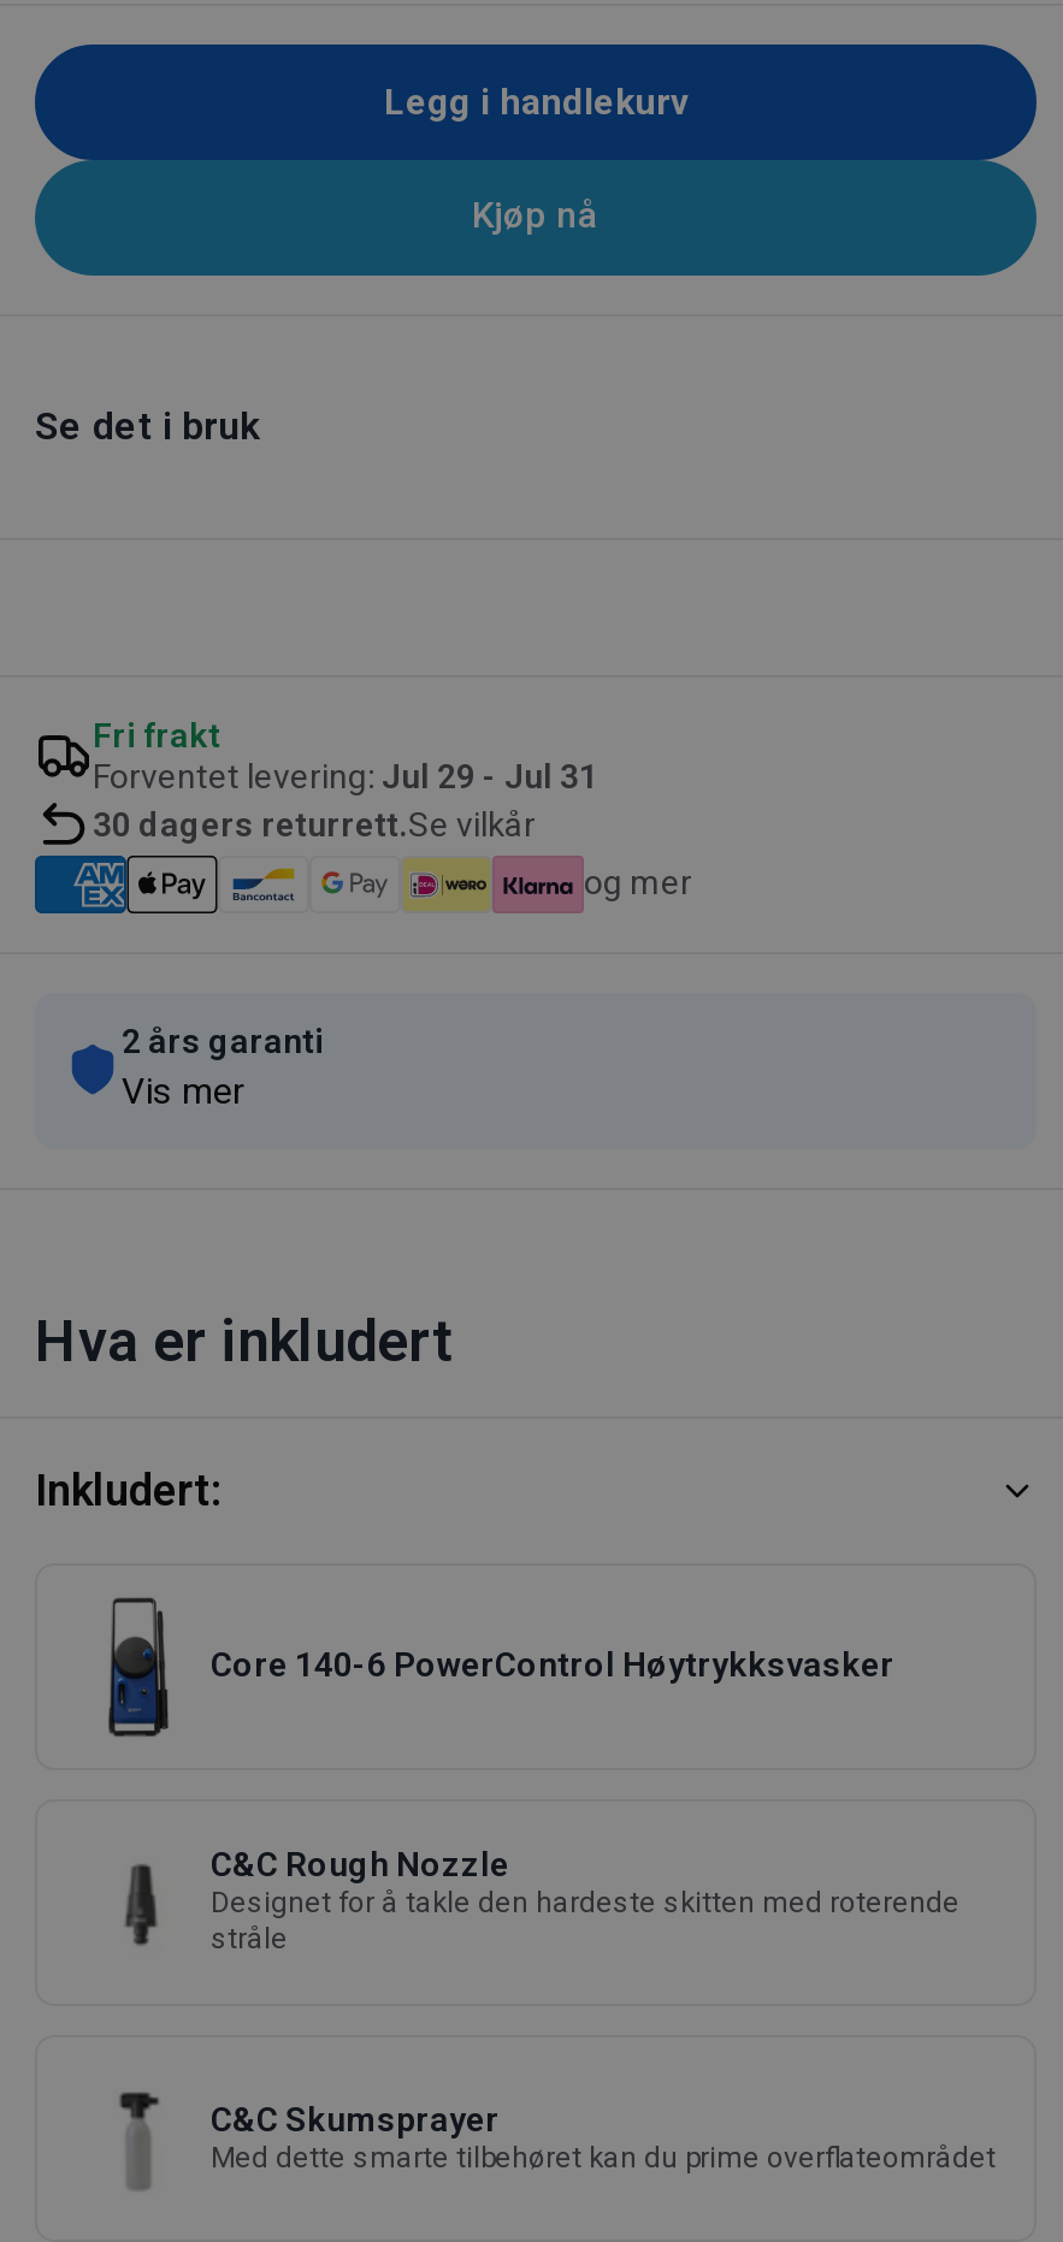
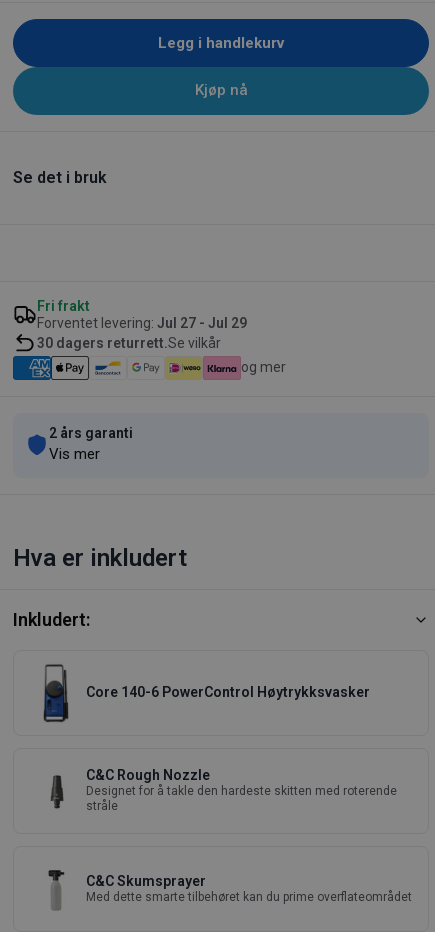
- Forventet levering: Jul 29 - Jul 31
+ Forventet levering: Jul 27 - Jul 29
